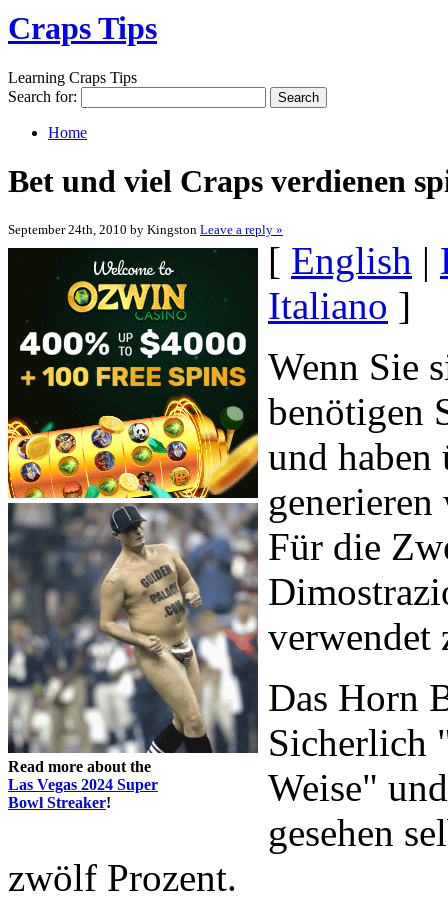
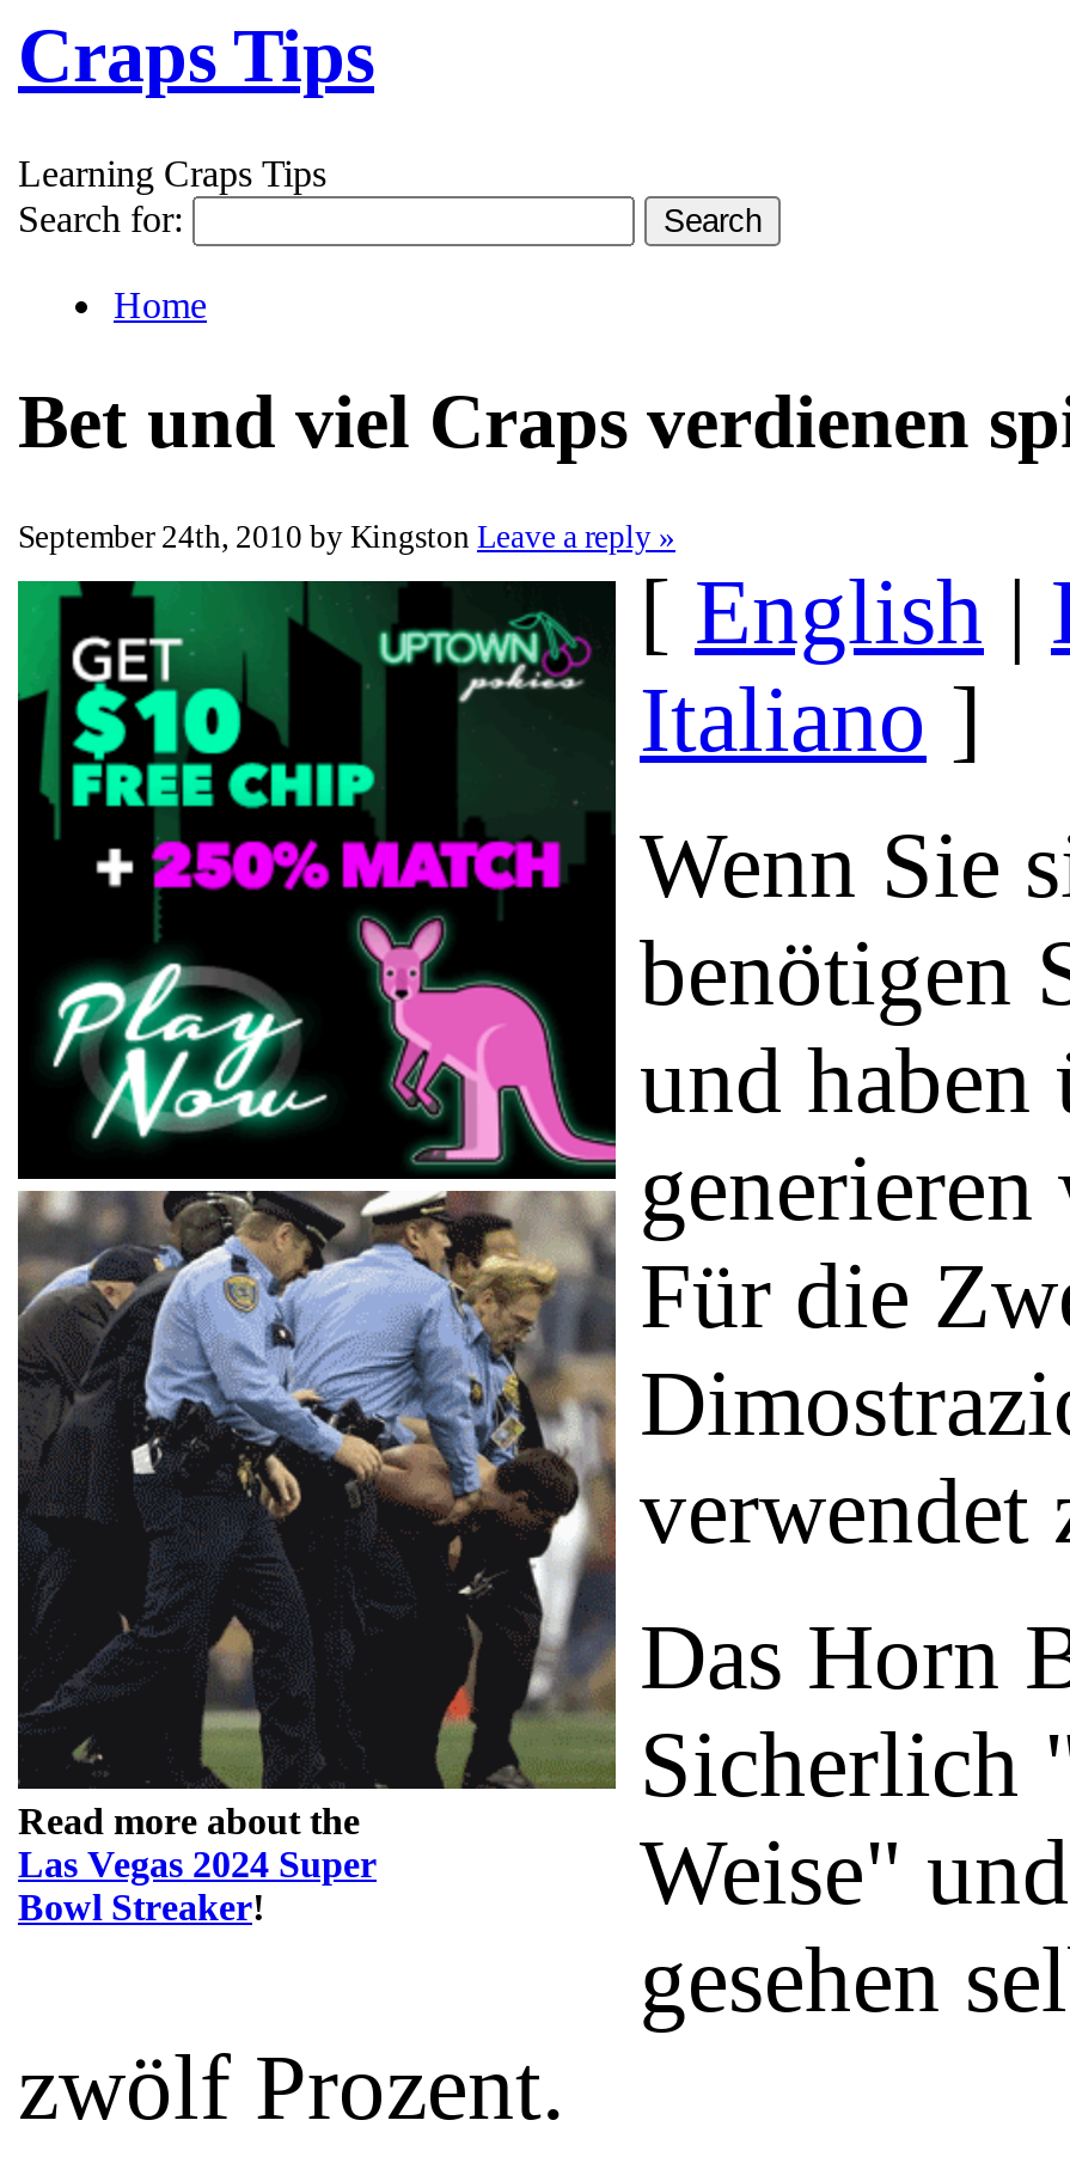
- [image]
+ [image]
